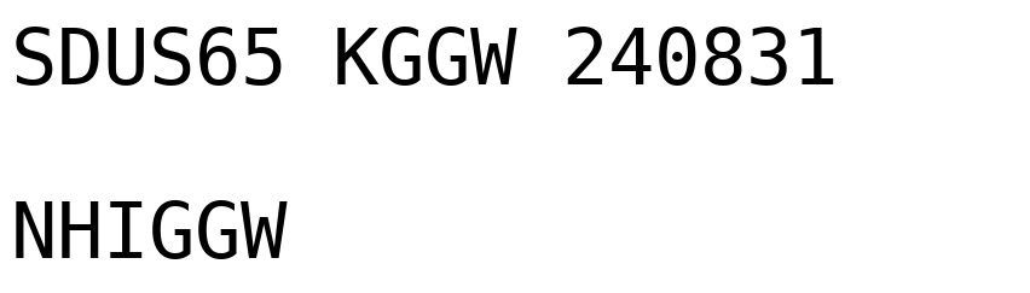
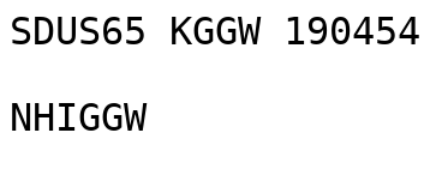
- SDUS65 KGGW 240831
+ SDUS65 KGGW 190454
